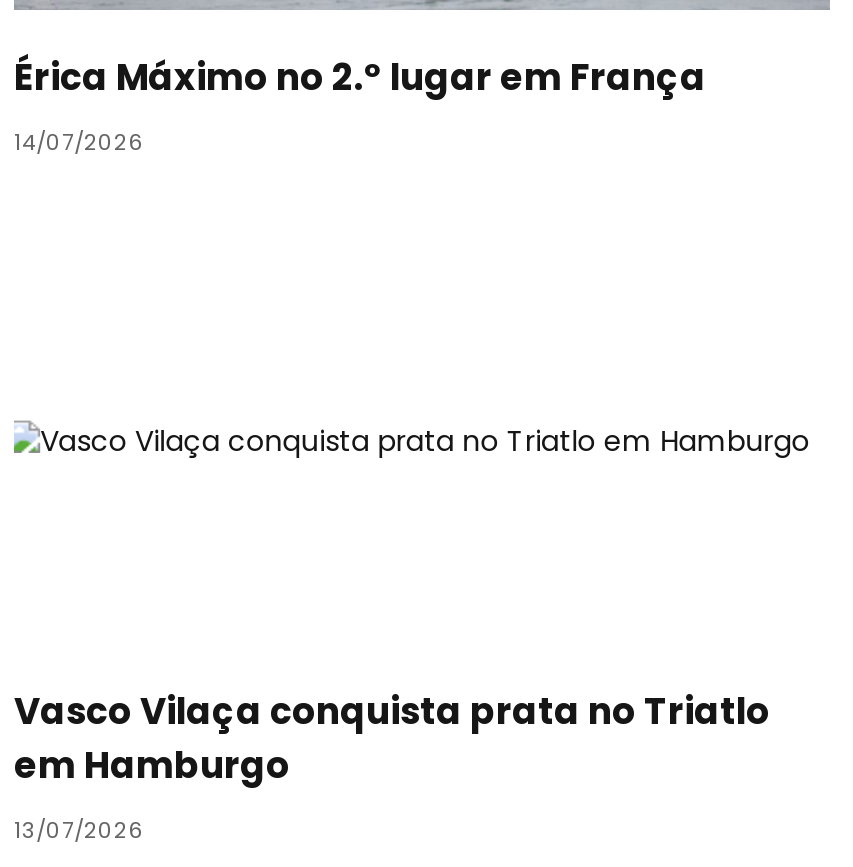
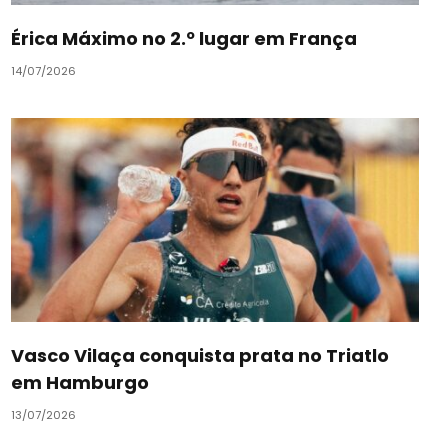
+ [image]
